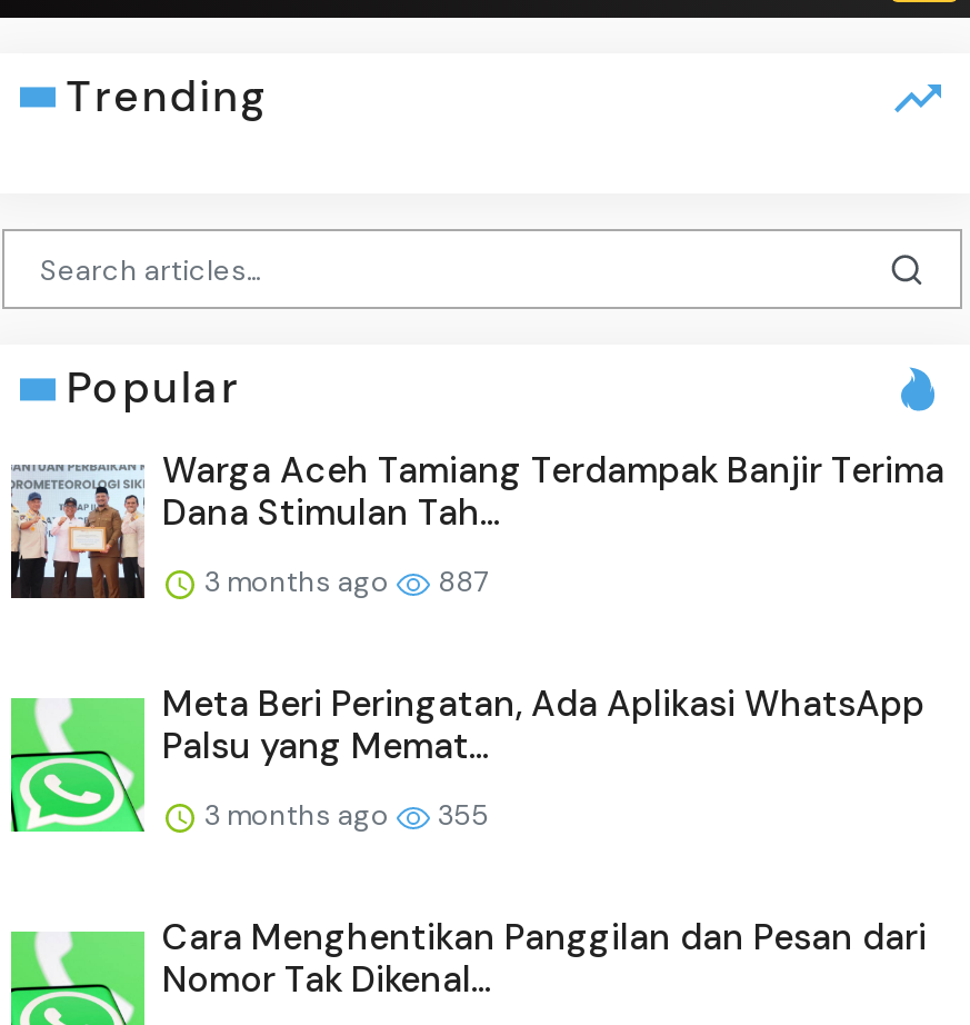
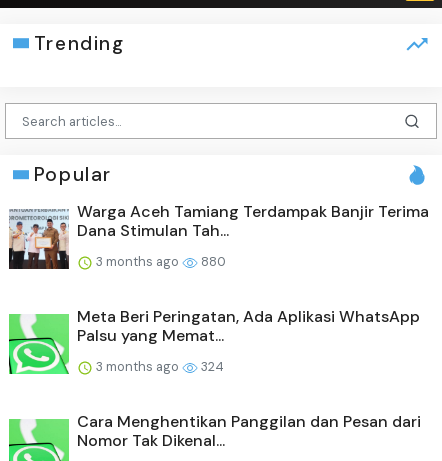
- 3 months ago 887
+ 3 months ago 880

- 3 months ago 355
+ 3 months ago 324
